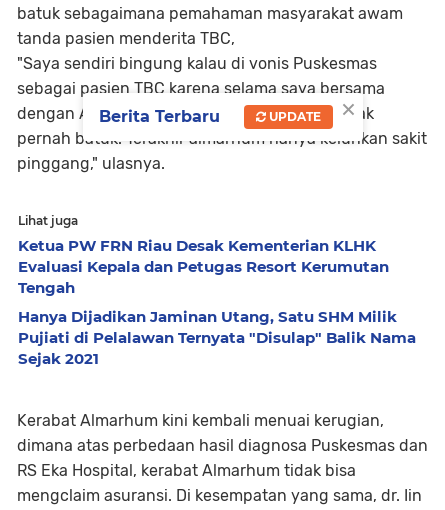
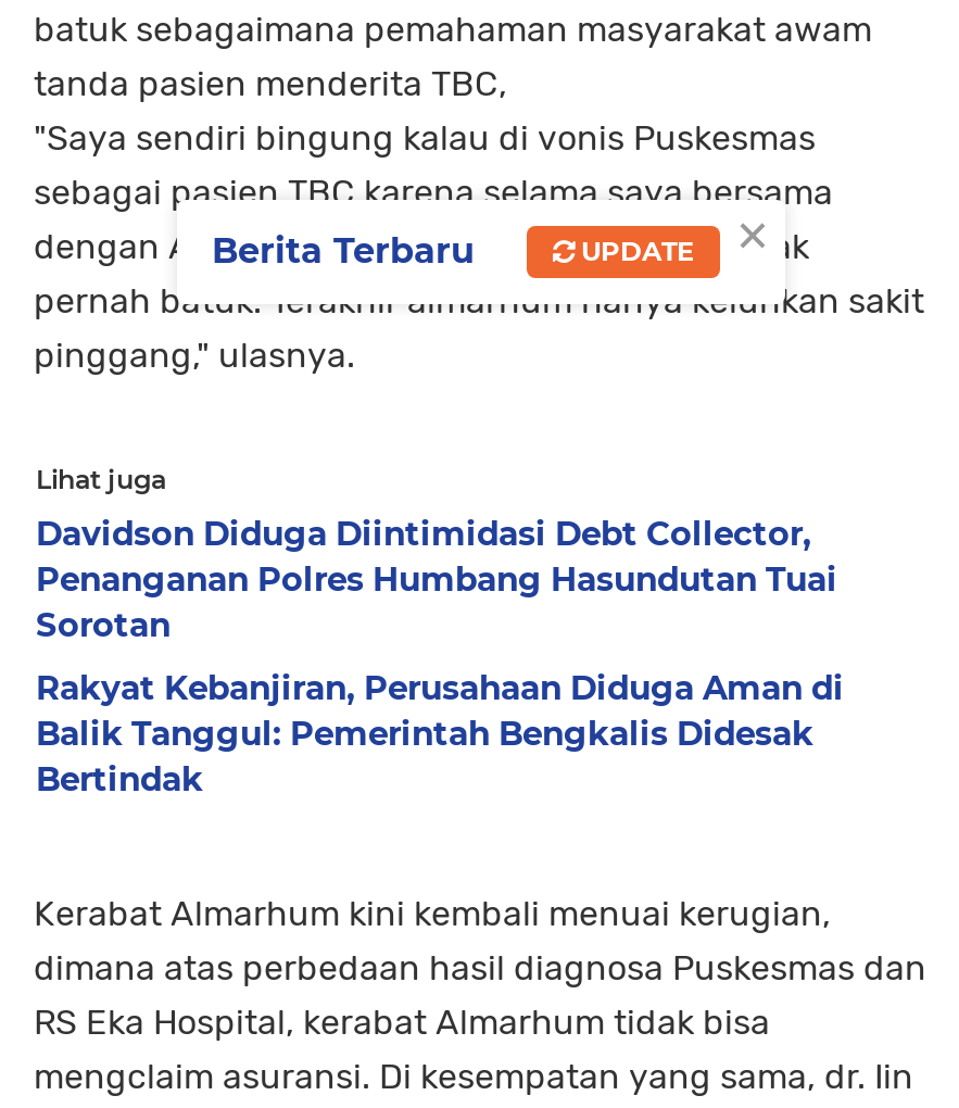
- Ketua PW FRN Riau Desak Kementerian KLHK
- Evaluasi Kepala dan Petugas Resort Kerumutan
- Tengah
+ Davidson Diduga Diintimidasi Debt Collector,
+ Penanganan Polres Humbang Hasundutan Tuai
+ Sorotan

- Hanya Dijadikan Jaminan Utang, Satu SHM Milik
- Pujiati di Pelalawan Ternyata "Disulap" Balik Nama
- Sejak 2021
+ Rakyat Kebanjiran, Perusahaan Diduga Aman di
+ Balik Tanggul: Pemerintah Bengkalis Didesak
+ Bertindak
